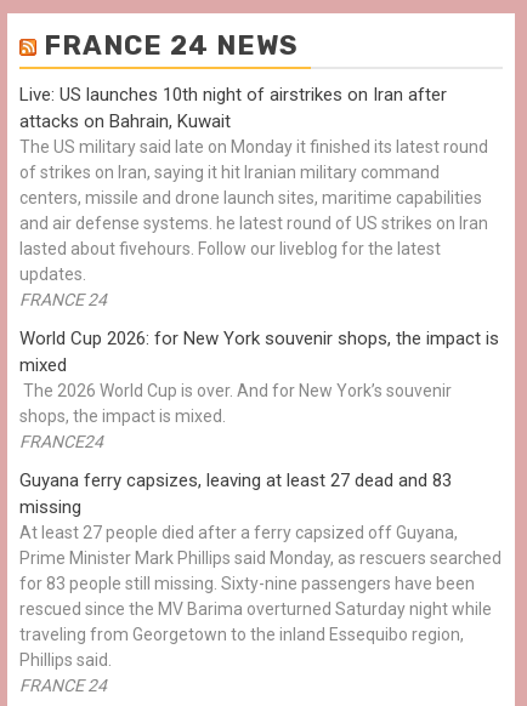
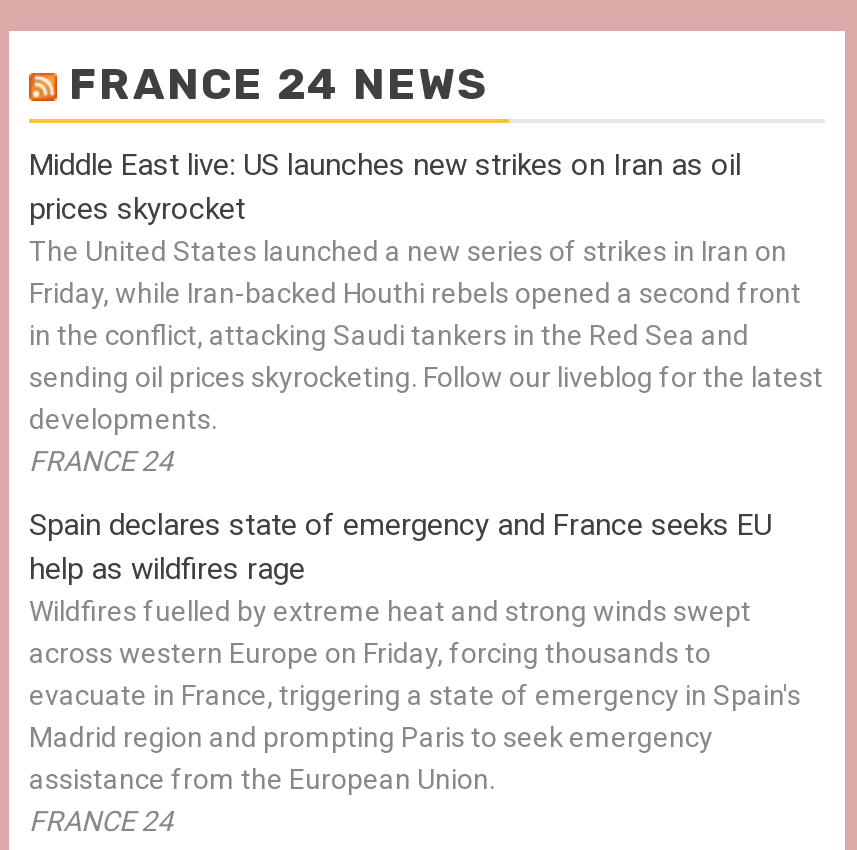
- Live: US launches 10th night of airstrikes on Iran after
- attacks on Bahrain, Kuwait
- The US military said late on Monday it finished its latest round
- of strikes on Iran, saying it hit Iranian military command
- centers, missile and drone launch sites, maritime capabilities
- and air ‌defense systems. he latest round of US strikes ‌on Iran
- lasted about fivehours. Follow our liveblog for the latest
- updates.
+ Middle East live: US launches new strikes on Iran as oil
+ prices skyrocket
+ The United States launched a new series of strikes in Iran on
+ Friday, while Iran-backed Houthi rebels opened a second front
+ in the conflict, attacking Saudi tankers in the Red Sea and
+ sending oil prices skyrocketing. Follow our liveblog for the latest
+ developments.

- World Cup 2026: for New York souvenir shops, the impact is
- mixed
- The 2026 World Cup is over. And for New York’s souvenir
- shops, the impact is mixed.
- FRANCE24
- Guyana ferry capsizes, leaving at least 27 dead and 83
- missing
- At least 27 people died after a ferry capsized off Guyana,
- Prime Minister Mark Phillips said Monday, as rescuers searched
- for 83 people still missing. Sixty-nine passengers have been
- rescued since the MV Barima overturned Saturday night while
- traveling from Georgetown to the inland Essequibo region,
- Phillips said.
+ Spain declares state of emergency and France seeks EU
+ help as wildfires rage
+ Wildfires fuelled by extreme heat and strong winds swept
+ across western Europe on Friday, forcing thousands to
+ evacuate in France, triggering a state of emergency in Spain's
+ Madrid region and prompting Paris to seek emergency
+ assistance from the European Union.
